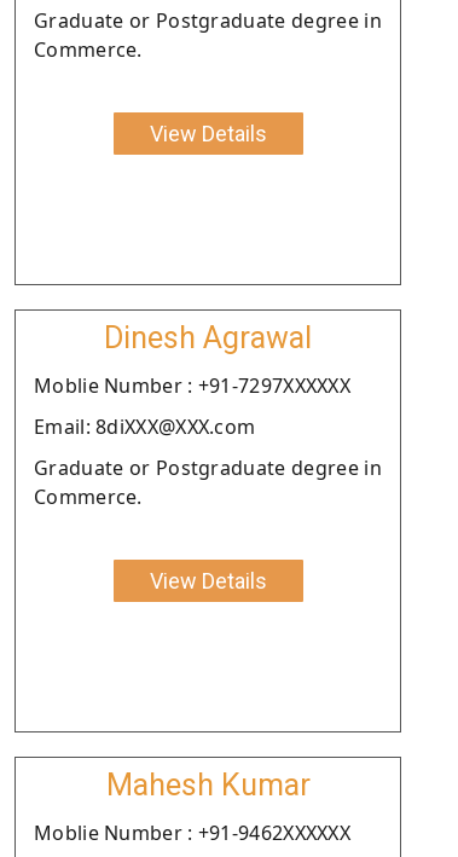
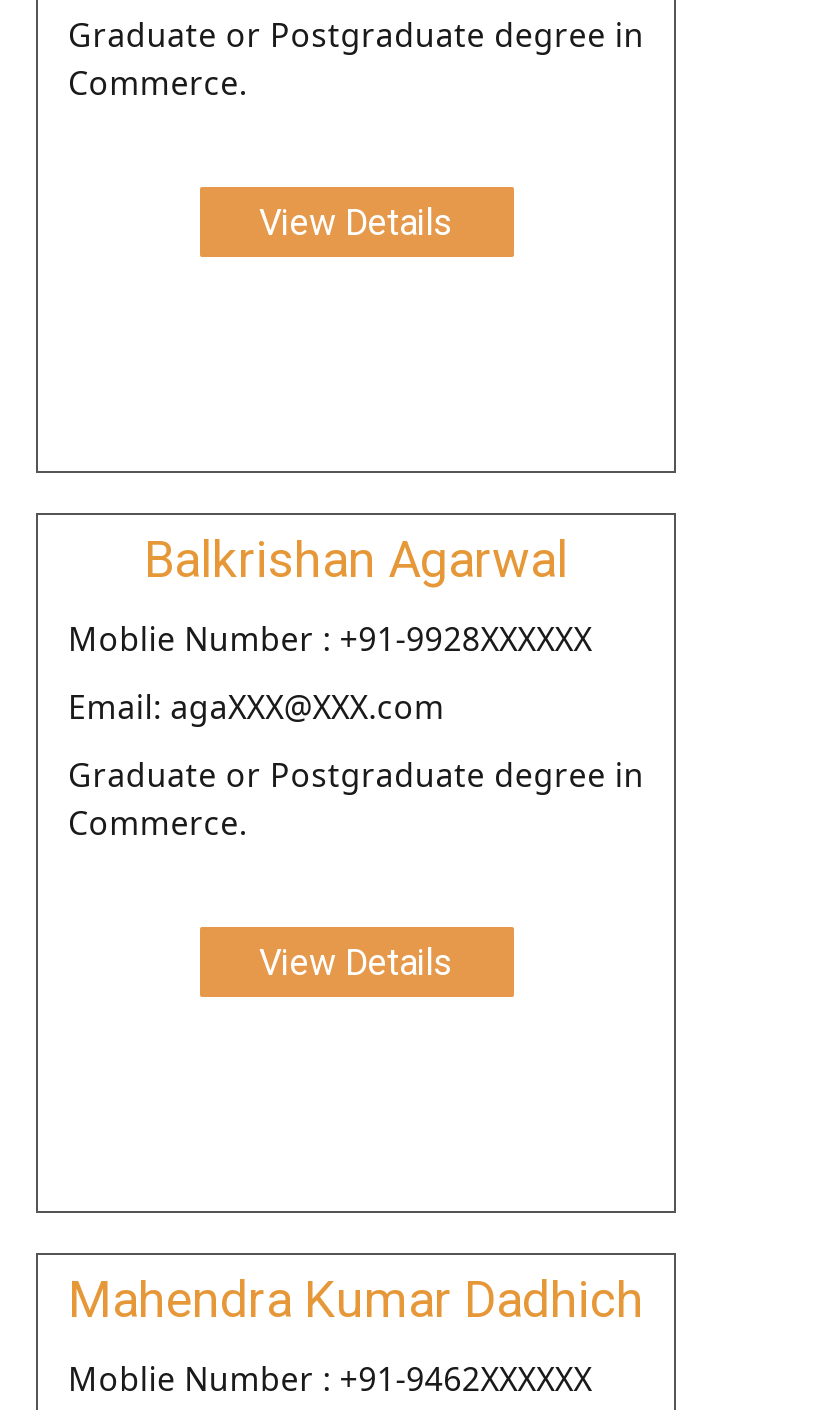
- Dinesh Agrawal
+ Balkrishan Agarwal

- Moblie Number : +91-7297XXXXXX
+ Moblie Number : +91-9928XXXXXX

- Email: 8diXXX@XXX.com
+ Email: agaXXX@XXX.com

- Mahesh Kumar
+ Mahendra Kumar Dadhich
